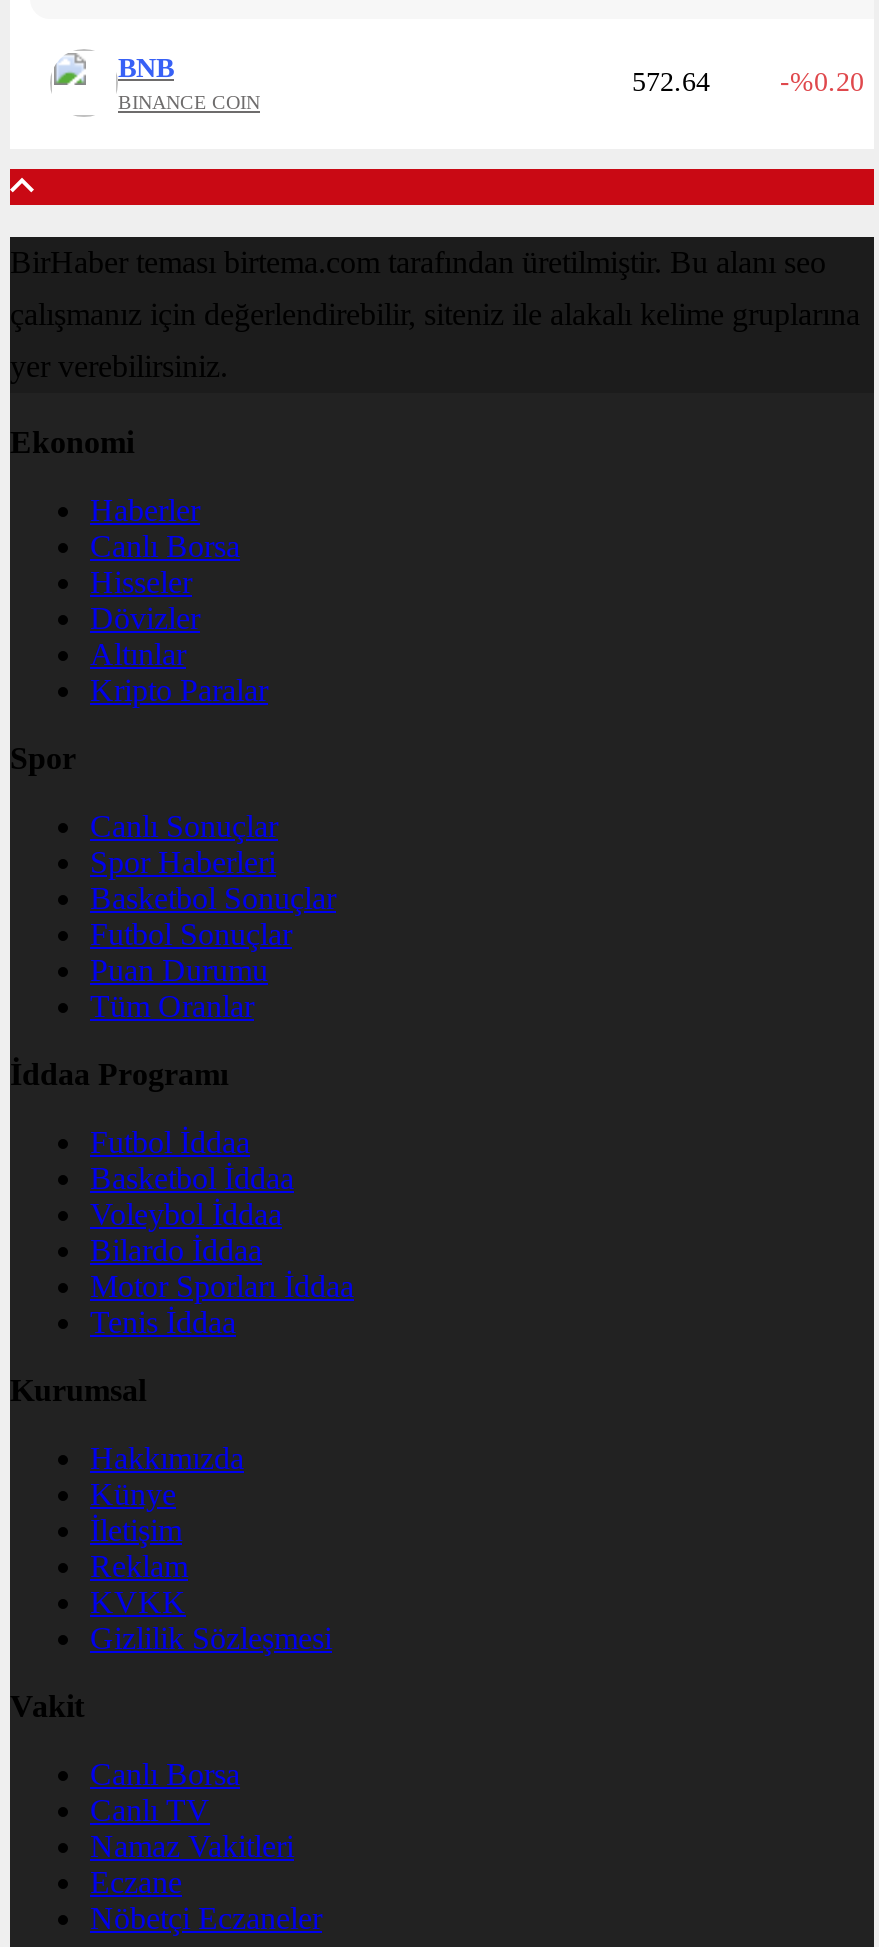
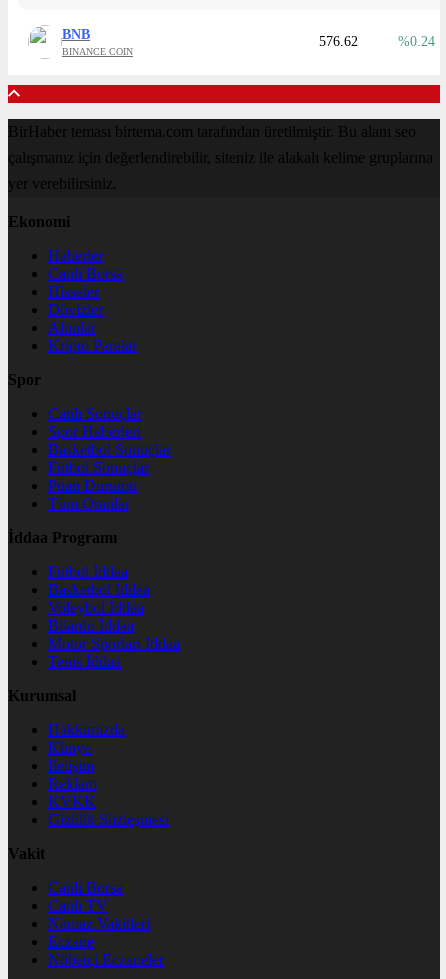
- 572.64
+ 576.62

- 0.20
+ 0.24
